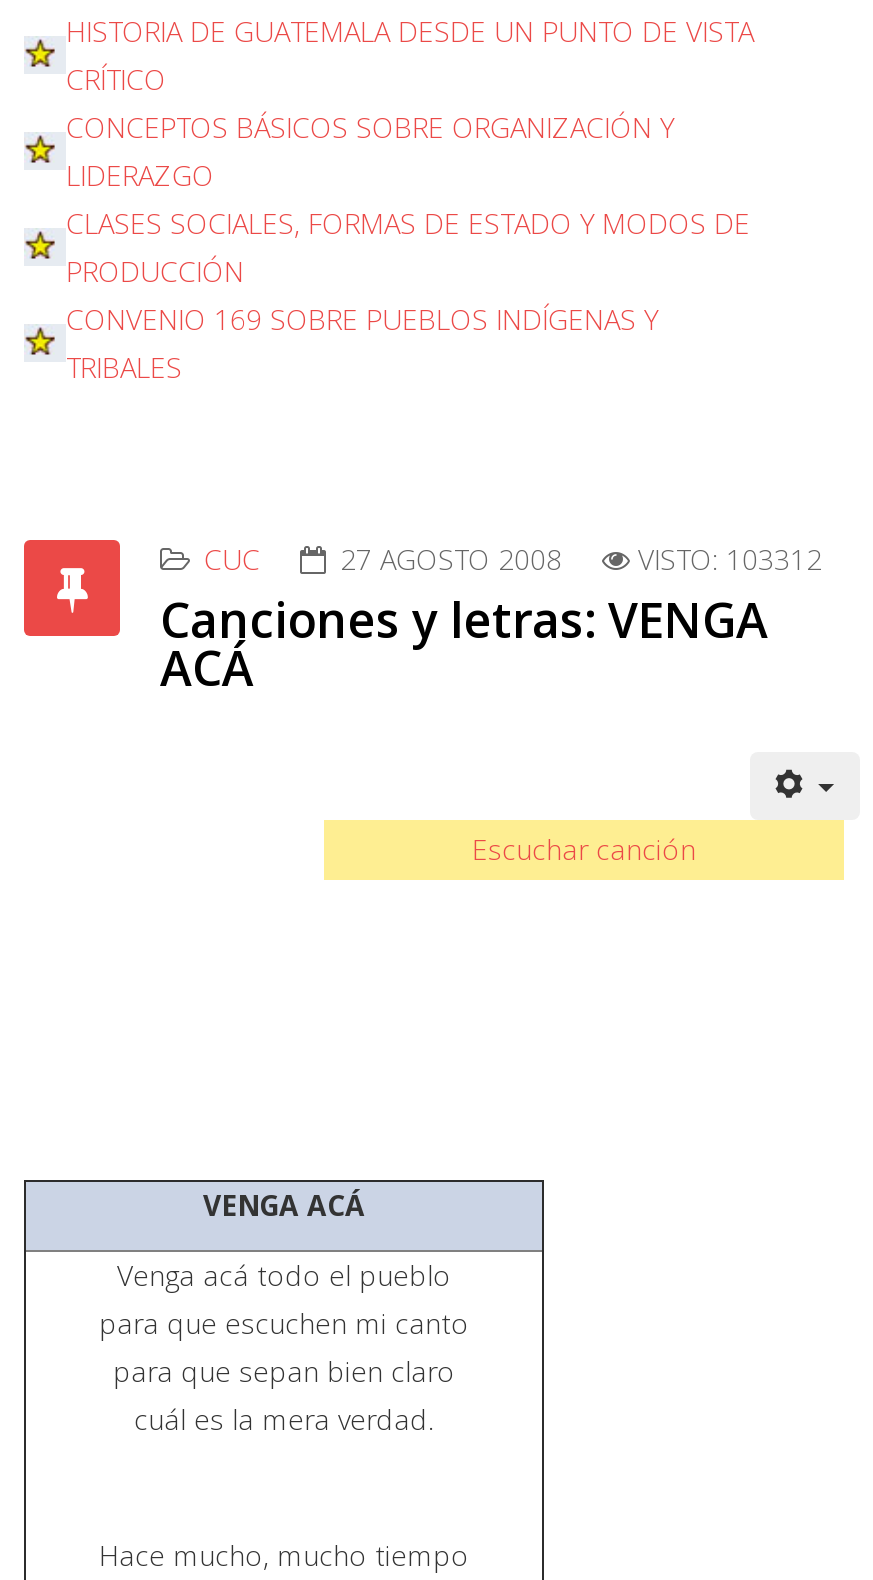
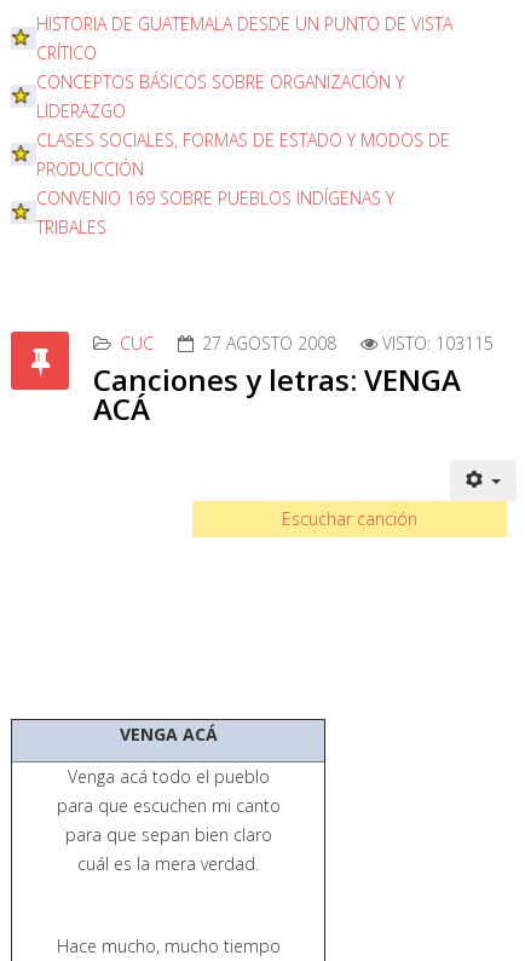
- 27 AGOSTO 2008 VISTO: 103312
+ 27 AGOSTO 2008 VISTO: 103115
